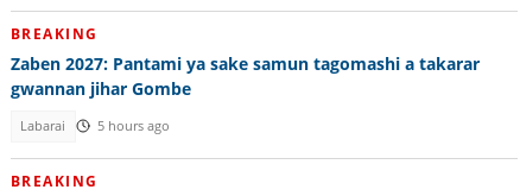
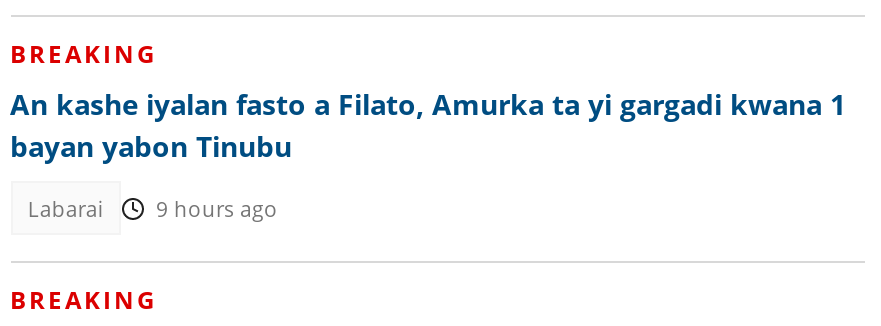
- Zaben 2027: Pantami ya sake samun tagomashi a takarar
- gwannan jihar Gombe
+ An kashe iyalan fasto a Filato, Amurka ta yi gargadi kwana 1
+ bayan yabon Tinubu

- Labarai 5 hours ago
+ Labarai 9 hours ago
